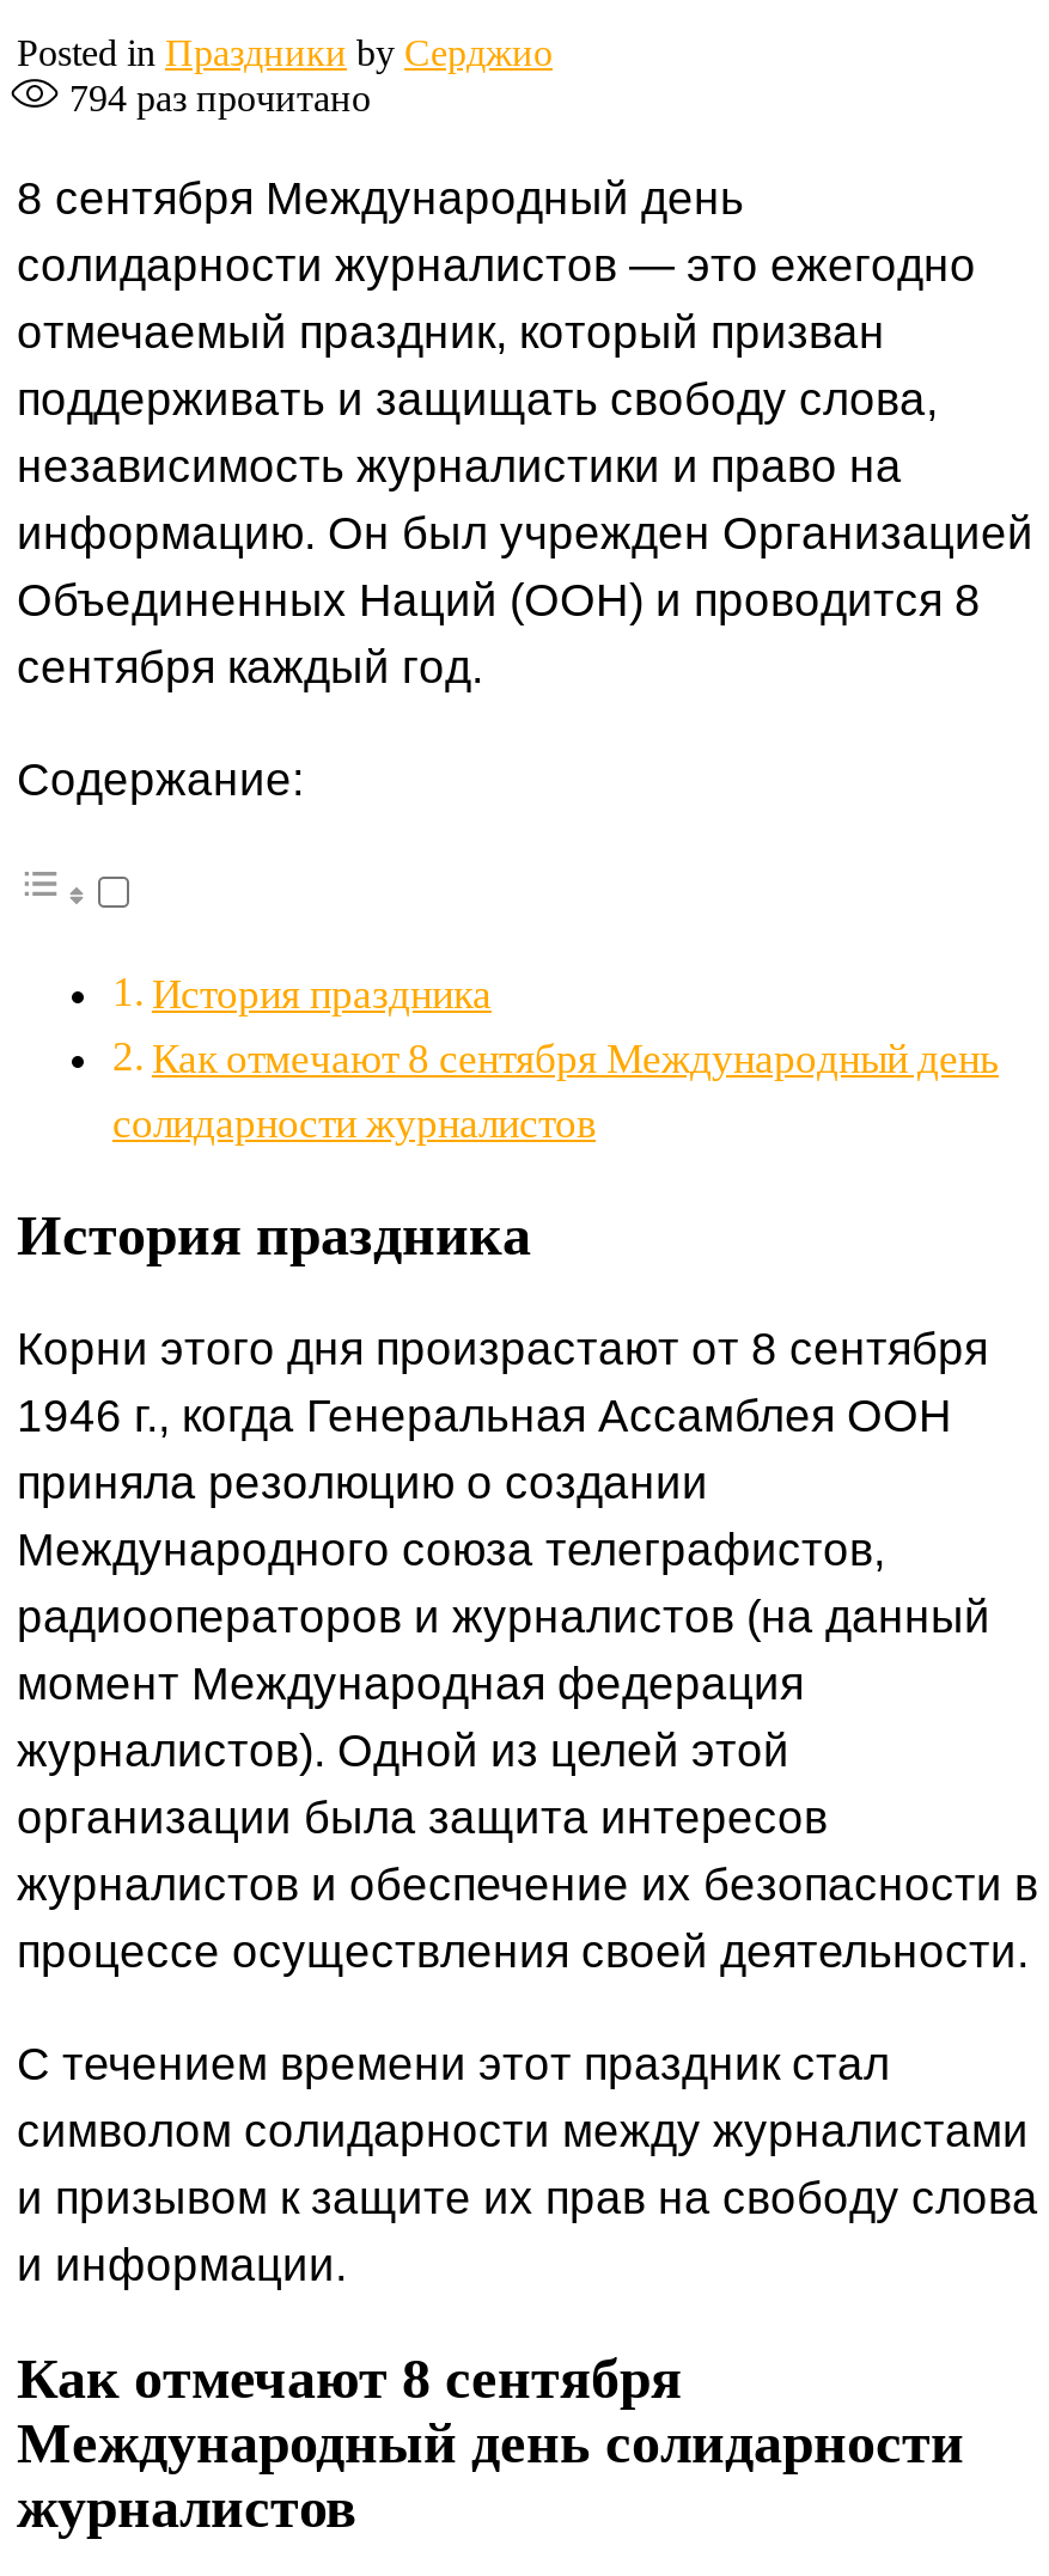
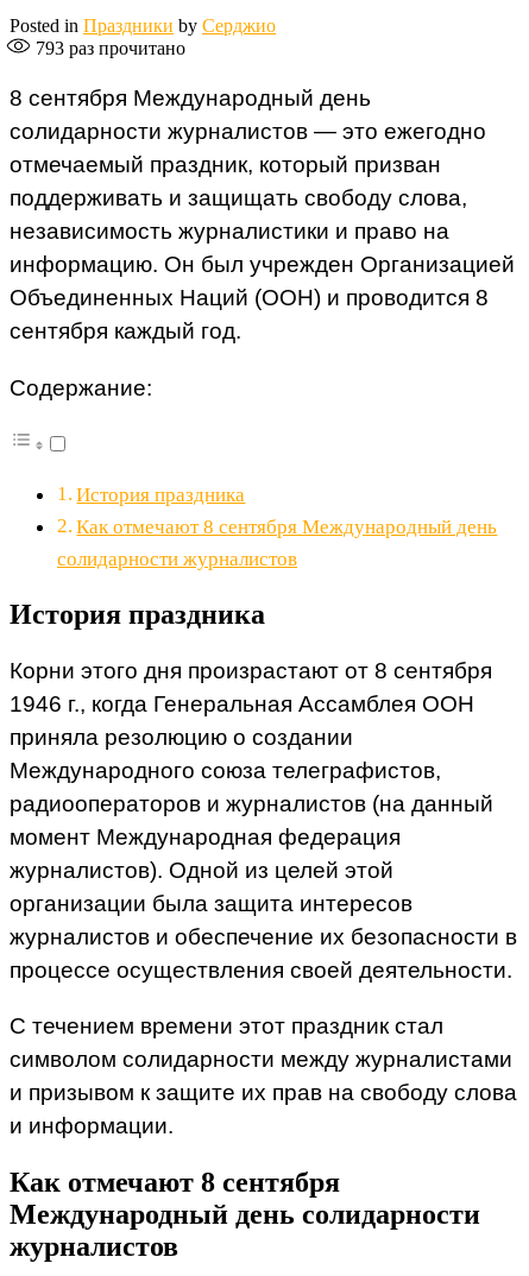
- 794 раз прочитано
+ 793 раз прочитано
